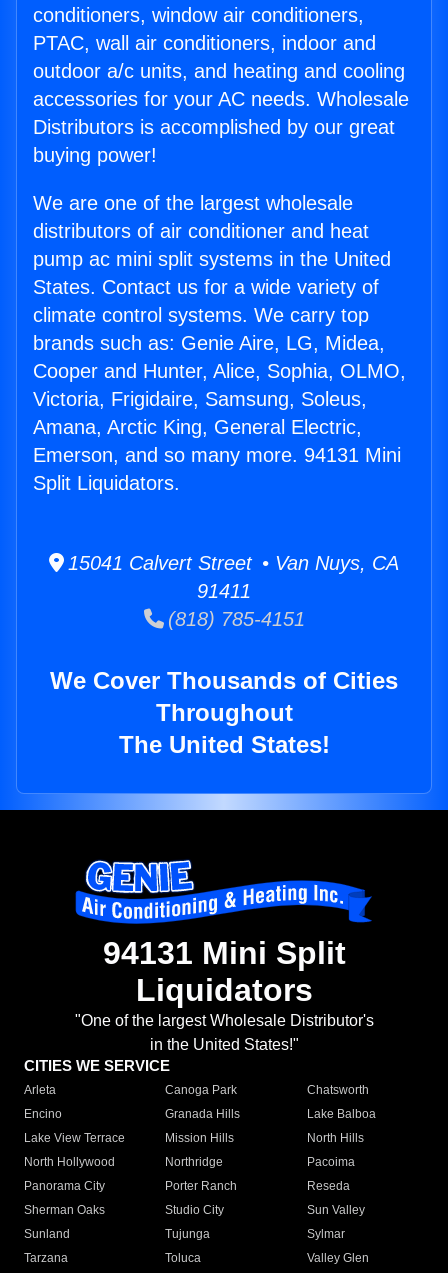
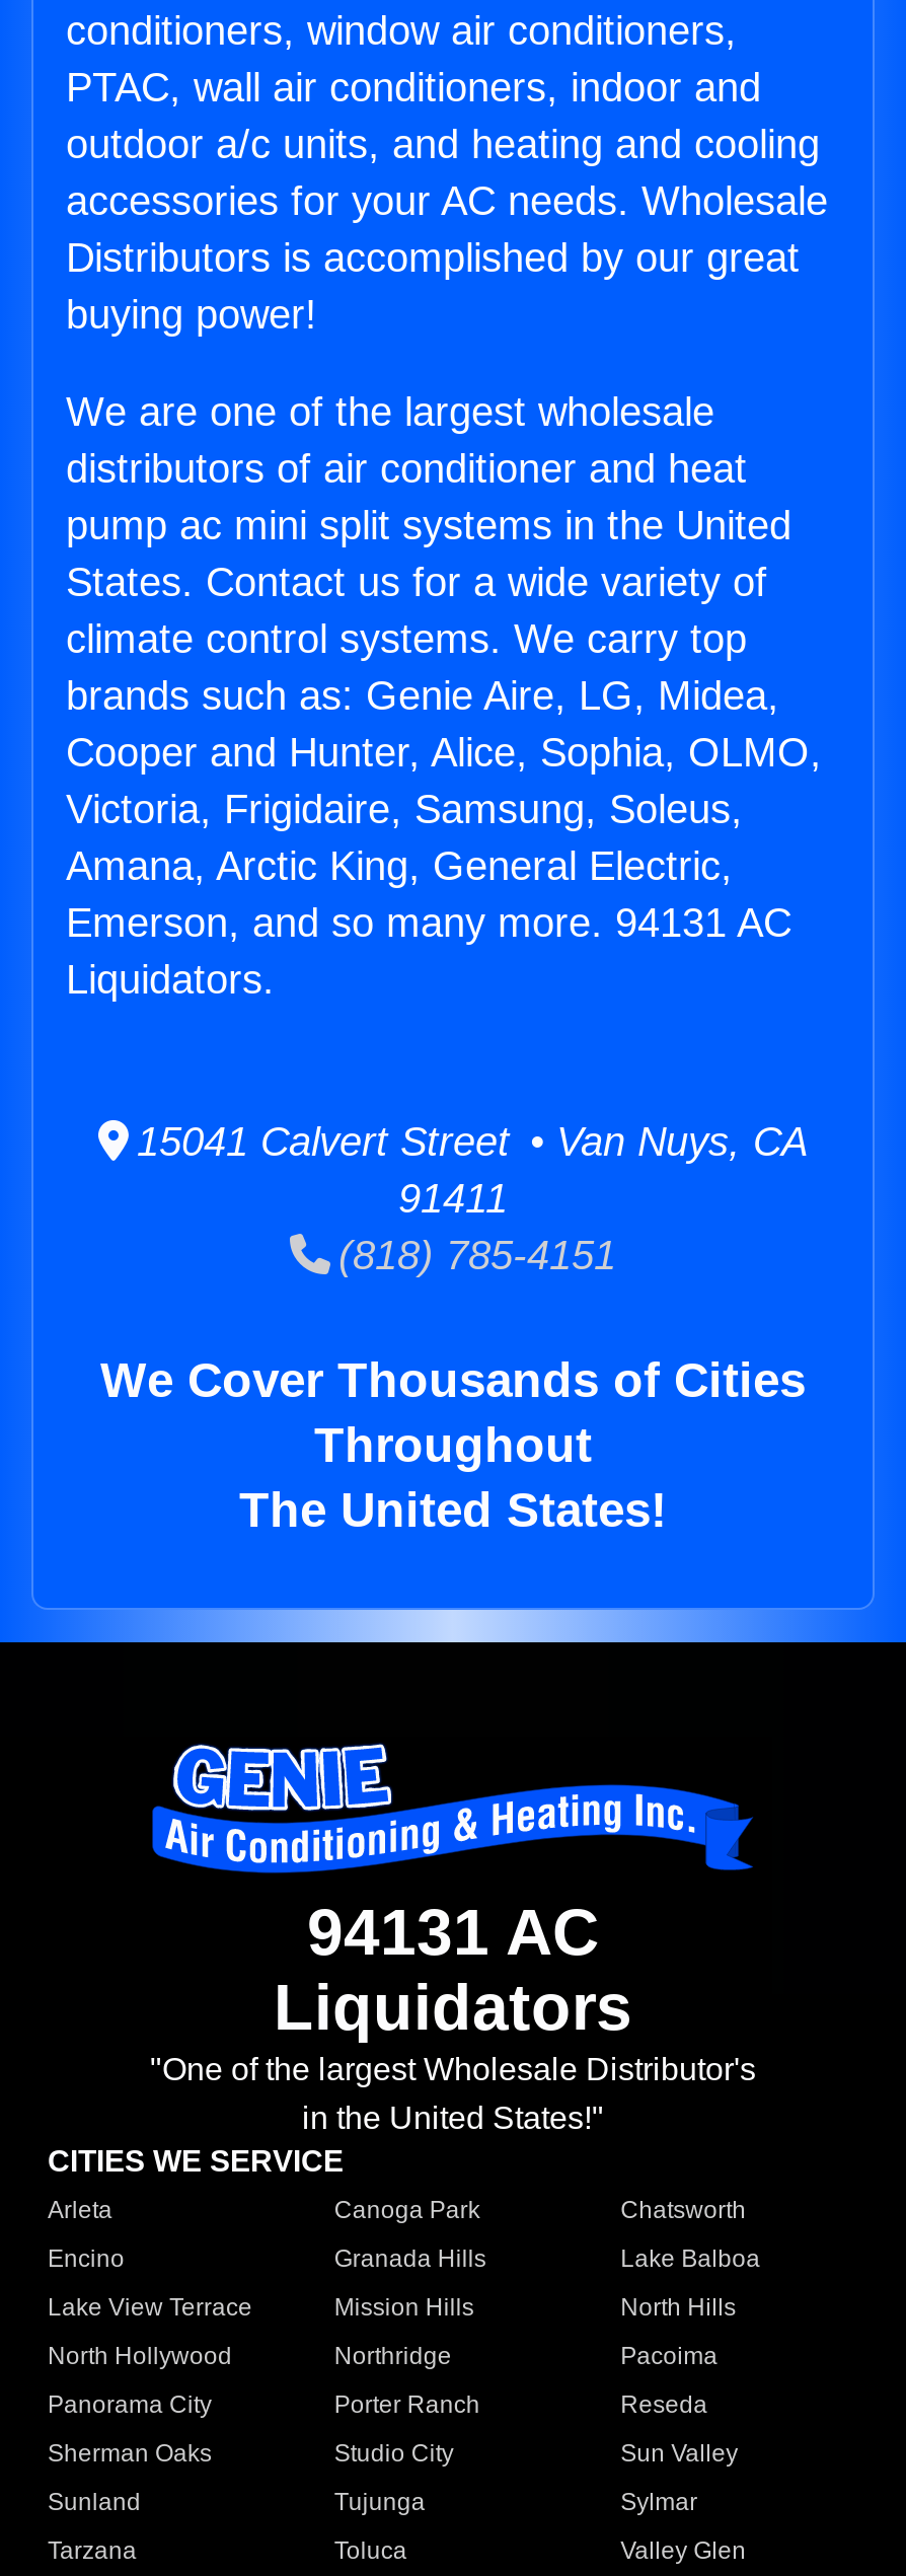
- Emerson, and so many more. 94131 Mini
- Split Liquidators.
+ Emerson, and so many more. 94131 AC
+ Liquidators.

- 94131 Mini Split
+ 94131 AC
